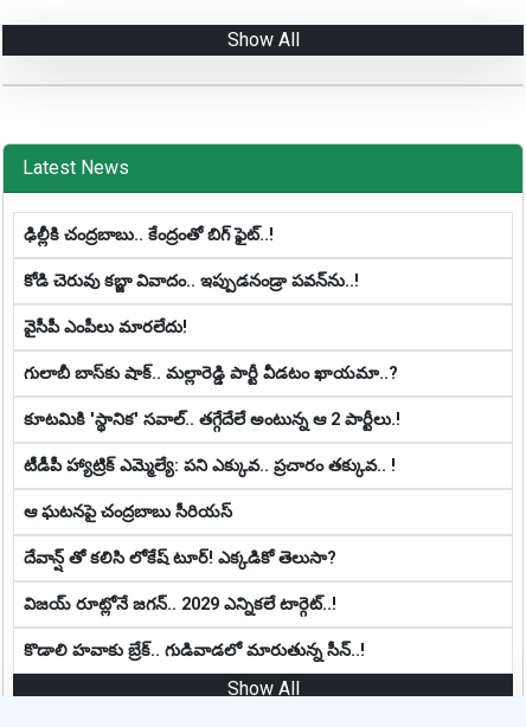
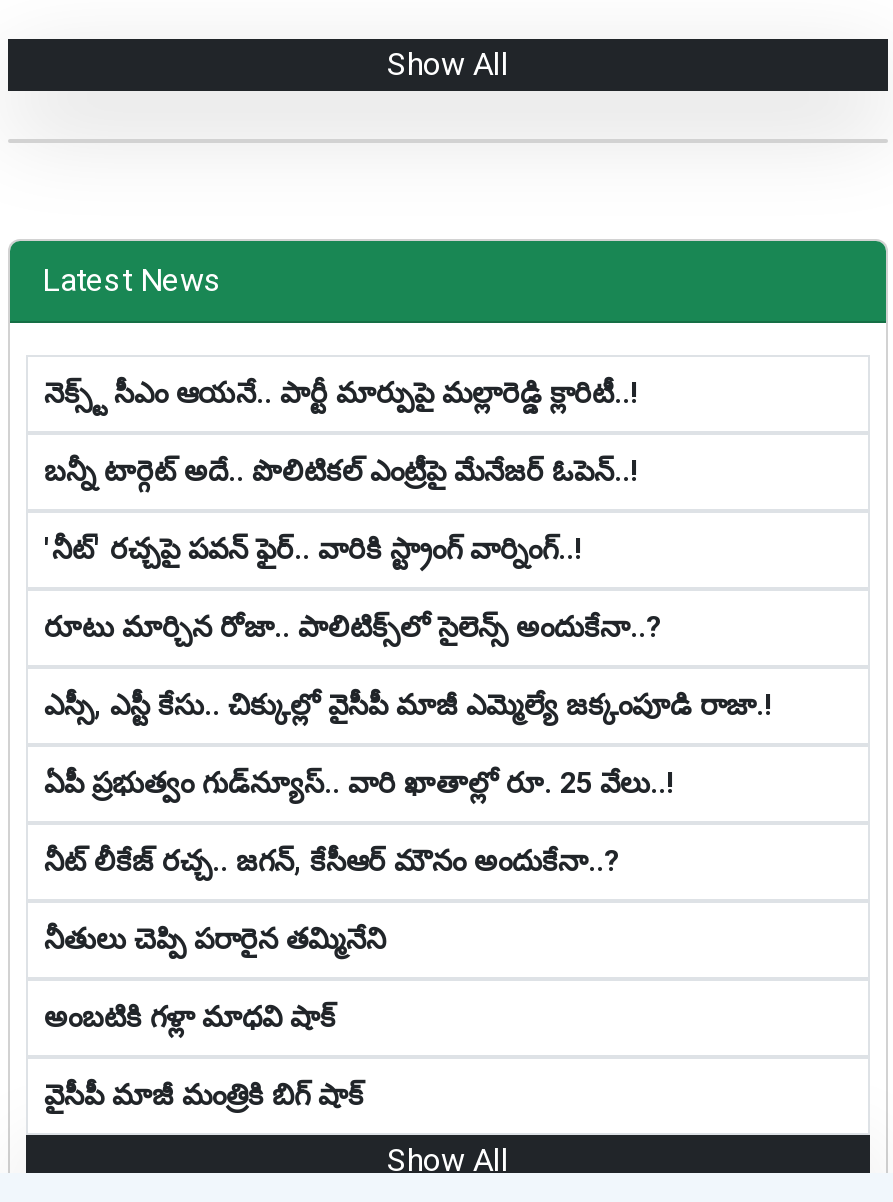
- ఢిల్లీకి చంద్రబాబు.. కేంద్రంతో బిగ్ ఫైట్‌..!
+ నెక్స్ట్ సీఎం ఆయనే.. పార్టీ మార్పుపై మ‌ల్లారెడ్డి క్లారిటీ..!

- కోడి చెరువు కబ్జా వివాదం.. ఇప్పుడ‌నండ్రా ప‌వ‌న్‌ను..!
+ బ‌న్నీ టార్గెట్ అదే.. పొలిటిక‌ల్ ఎంట్రీపై మేనేజ‌ర్ ఓపెన్‌..!

- వైసీపీ ఎంపీలు మారలేదు!
+ 'నీట్' రచ్చపై పవన్ ఫైర్.. వారికి స్ట్రాంగ్ వార్నింగ్..!

- గులాబీ బాస్‌కు షాక్.. మల్లారెడ్డి పార్టీ వీడ‌టం ఖాయ‌మా..?
+ రూటు మార్చిన రోజా.. పాలిటిక్స్‌లో సైలెన్స్ అందుకేనా..?

- కూటమికి 'స్థానిక' సవాల్.. త‌గ్గేదేలే అంటున్న ఆ 2 పార్టీలు.!
+ ఎస్సీ, ఎస్టీ కేసు.. చిక్కుల్లో వైసీపీ మాజీ ఎమ్మెల్యే జక్కంపూడి రాజా.!

- టీడీపీ హ్యాట్రిక్ ఎమ్మెల్యే: ప‌ని ఎక్కువ‌.. ప్ర‌చారం త‌క్కువ‌.. !
+ ఏపీ ప్ర‌భుత్వం గుడ్‌న్యూస్‌.. వారి ఖాతాల్లో రూ. 25 వేలు..!

- ఆ ఘటనపై చంద్రబాబు సీరియస్
+ నీట్ లీకేజ్ రచ్చ.. జ‌గ‌న్‌, కేసీఆర్ మౌనం అందుకేనా..?

- దేవాన్ష్ తో కలిసి లోకేష్ టూర్! ఎక్కడికో తెలుసా?
+ నీతులు చెప్పి పరారైన తమ్మినేని

- విజయ్ రూట్లోనే జగన్.. 2029 ఎన్నిక‌లే టార్గెట్‌..!
+ అంబటికి గళ్లా మాధవి షాక్

- కొడాలి హ‌వాకు బ్రేక్‌.. గుడివాడ‌లో మారుతున్న సీన్‌..!
+ వైసీపీ మాజీ మంత్రికి బిగ్ షాక్
